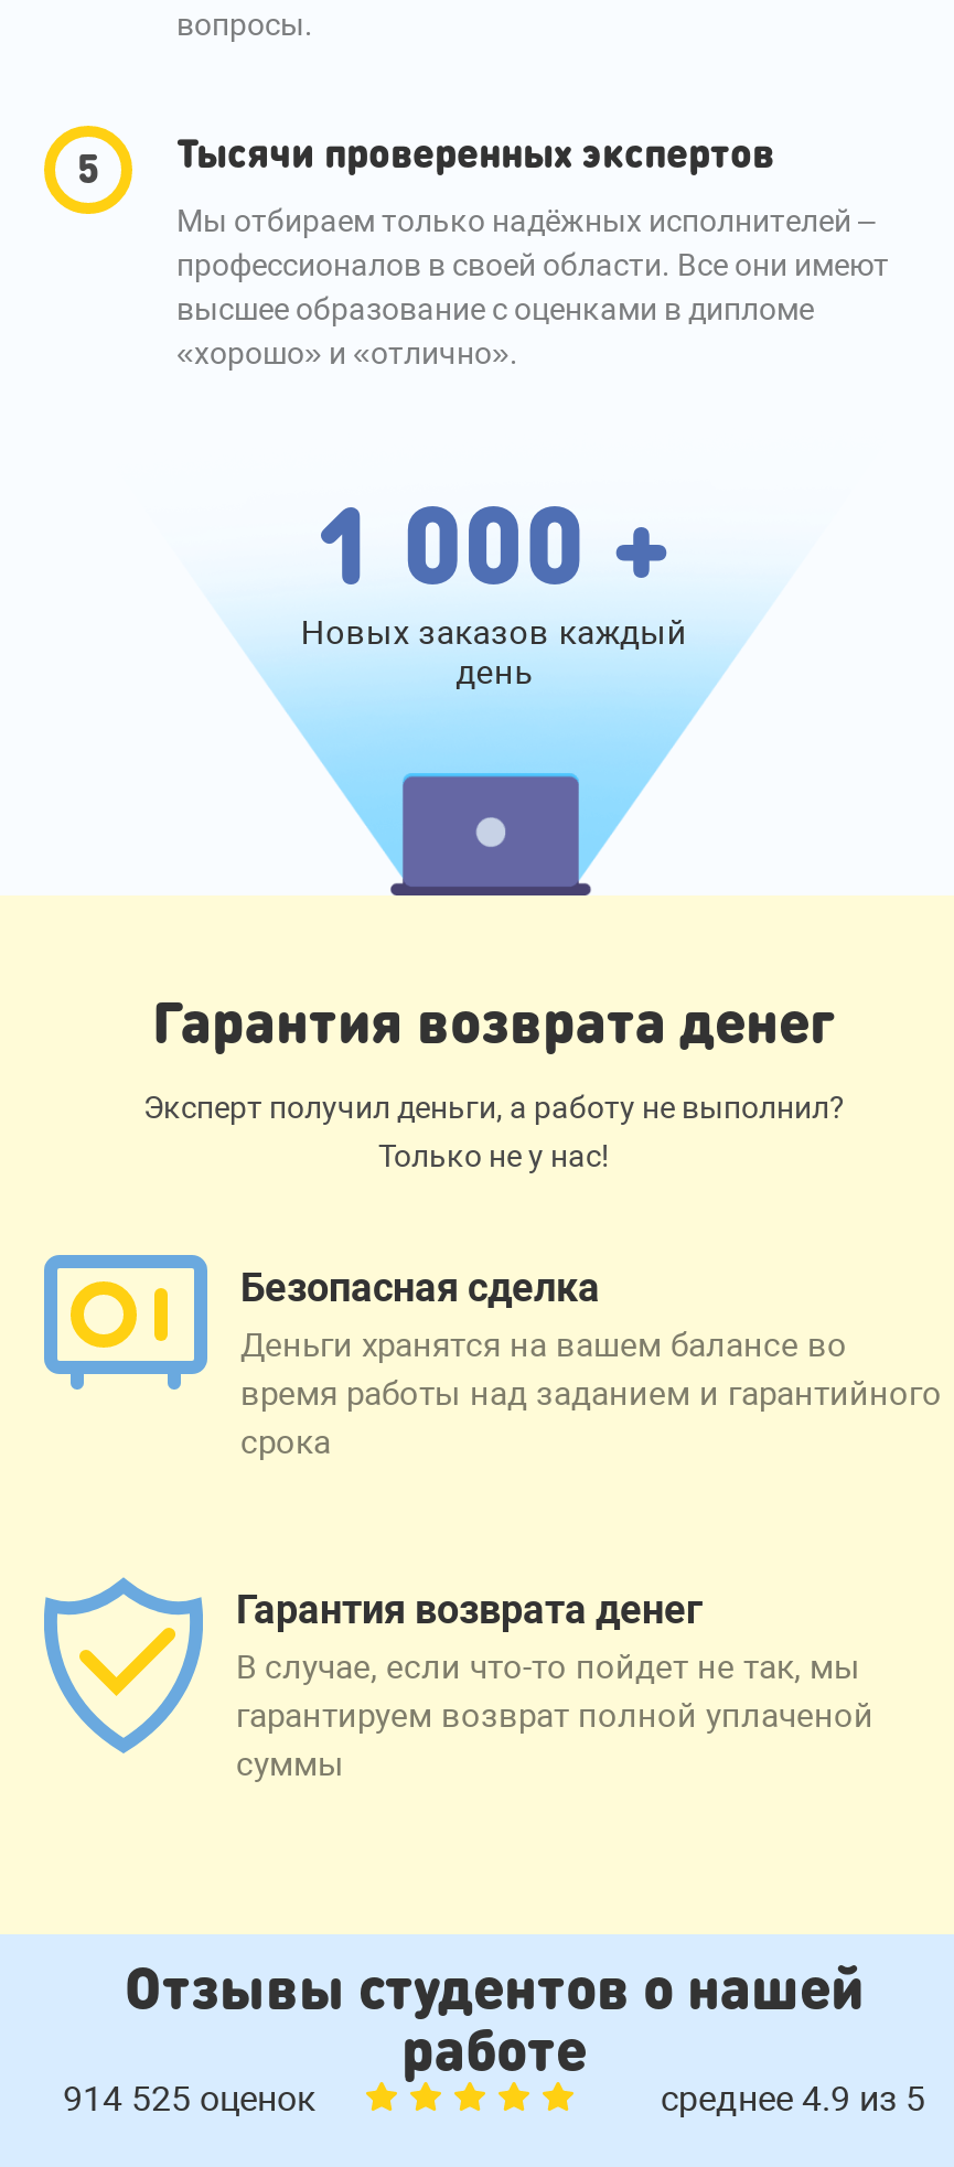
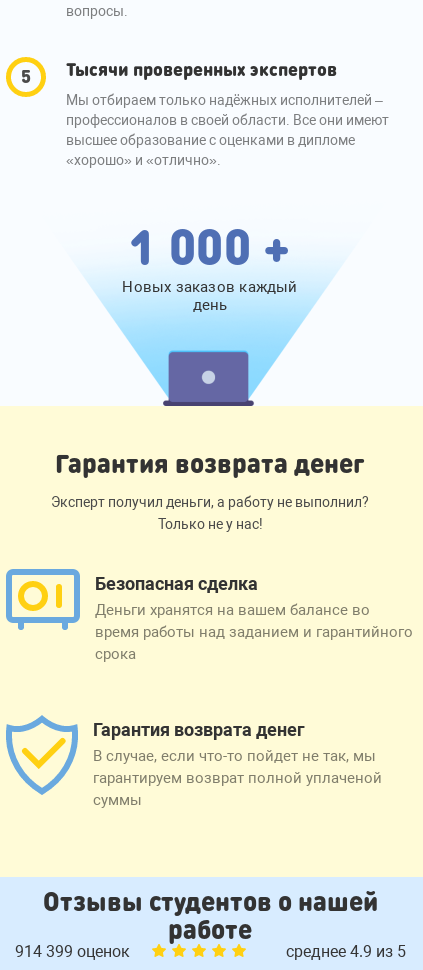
- 914 525 оценок
+ 914 399 оценок
